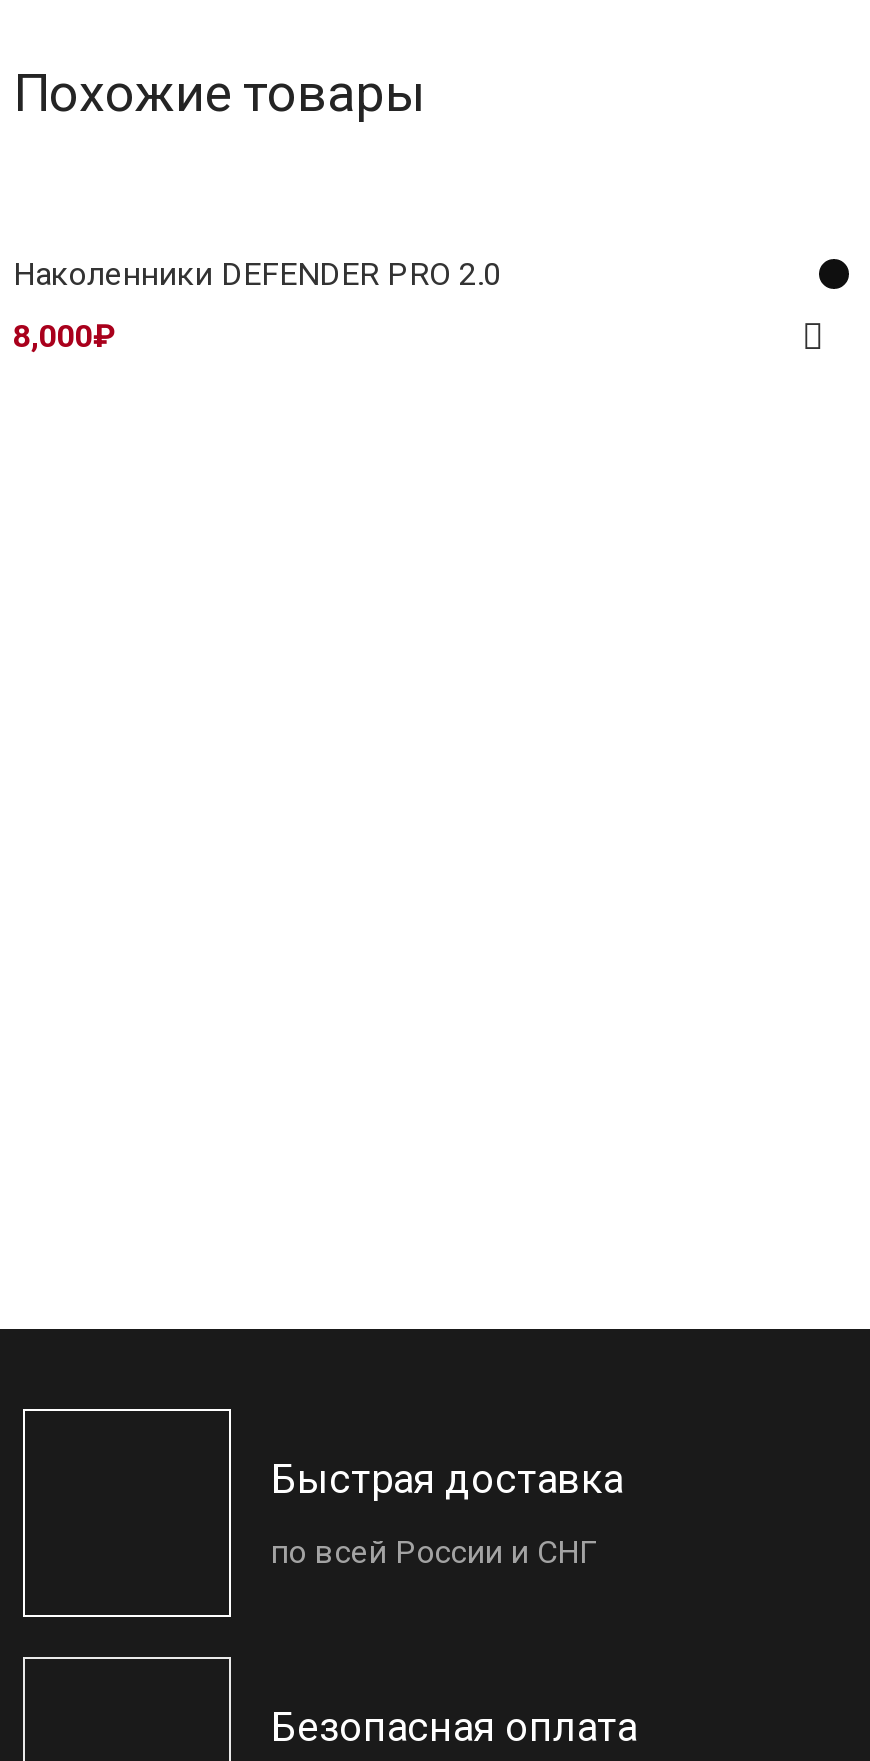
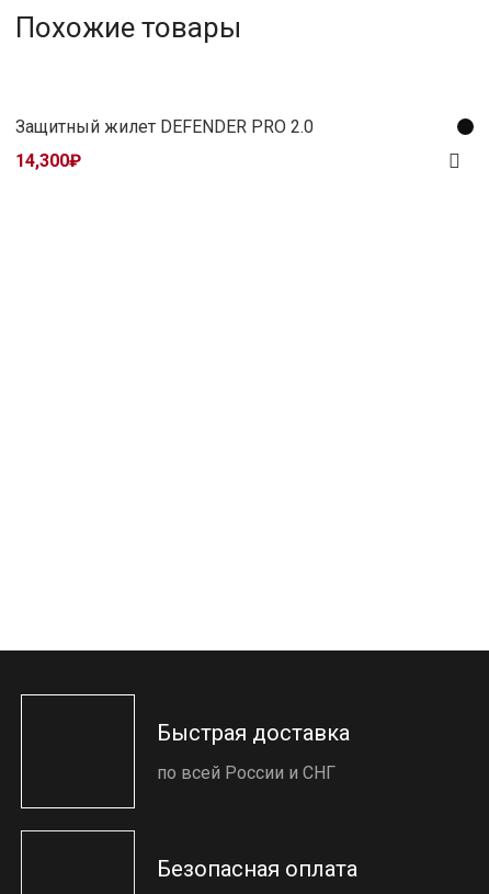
- Наколенники DEFENDER PRO 2.0
+ Защитный жилет DEFENDER PRO 2.0

- 8,000₽
+ 14,300₽
